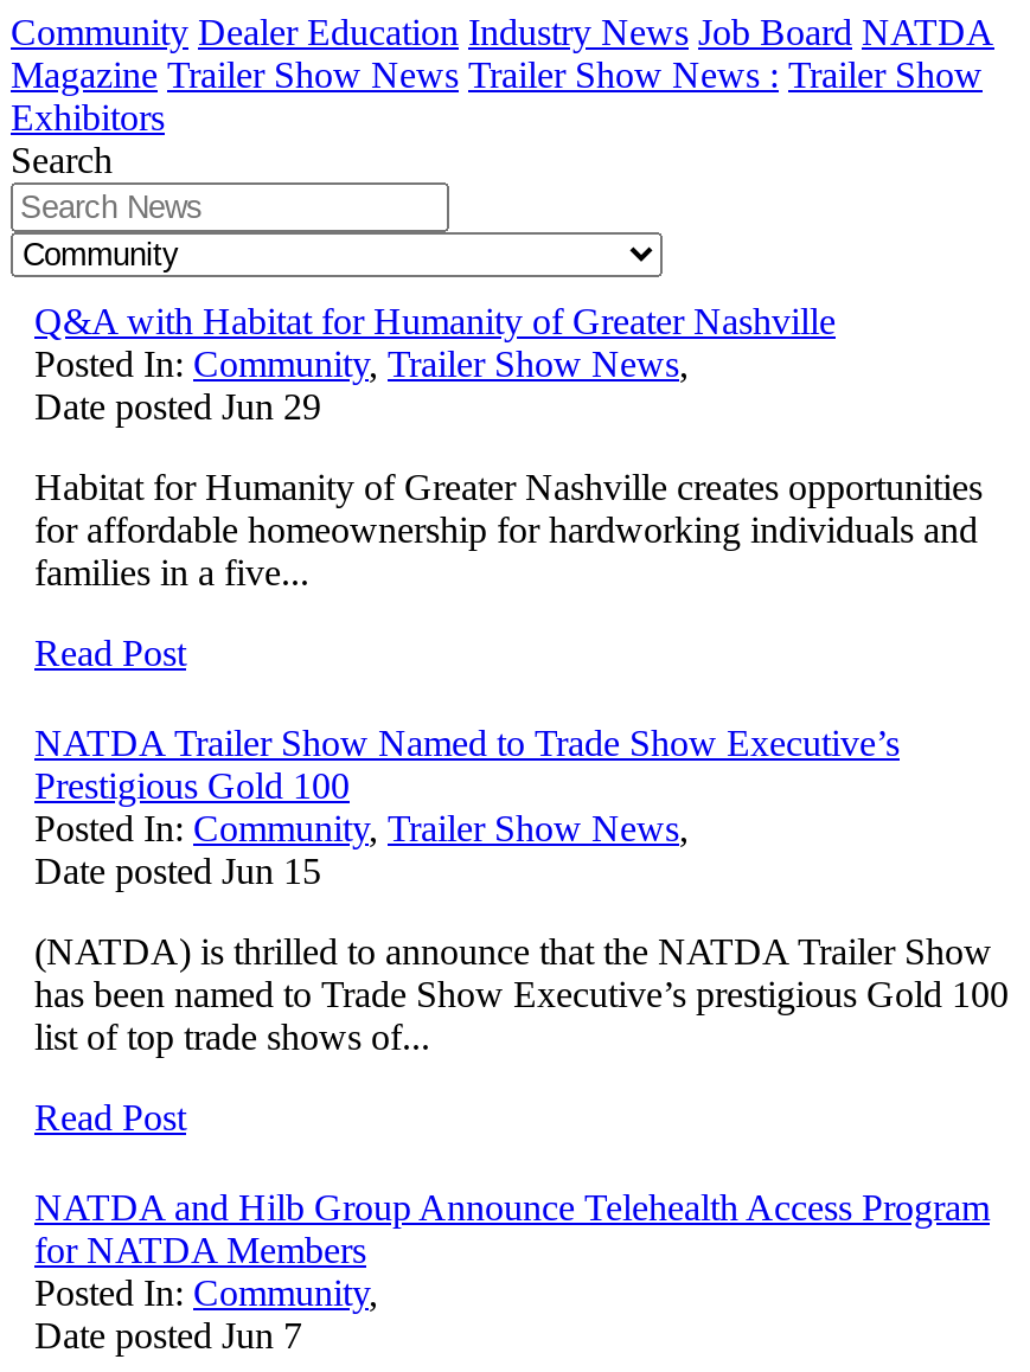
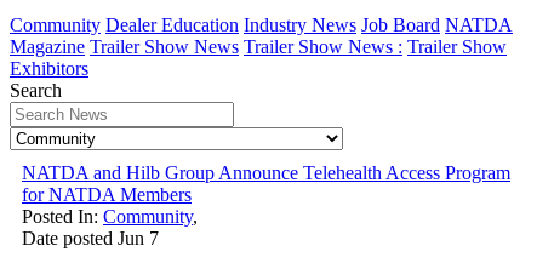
- Q&A with Habitat for Humanity of Greater Nashville
- Posted In: Community, Trailer Show News,
- Date posted Jun 29
- Habitat for Humanity of Greater Nashville creates opportunities
- for affordable homeownership for hardworking individuals and
- families in a five...
- Read Post
- NATDA Trailer Show Named to Trade Show Executive’s
- Prestigious Gold 100
- Posted In: Community, Trailer Show News,
- Date posted Jun 15
- (NATDA) is thrilled to announce that the NATDA Trailer Show
- has been named to Trade Show Executive’s prestigious Gold 100
- list of top trade shows of...
- Read Post
